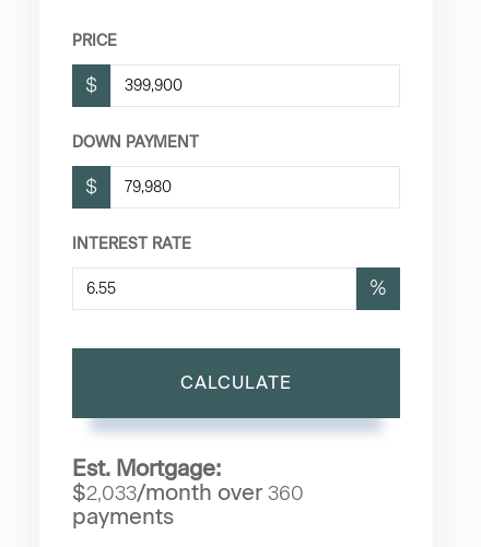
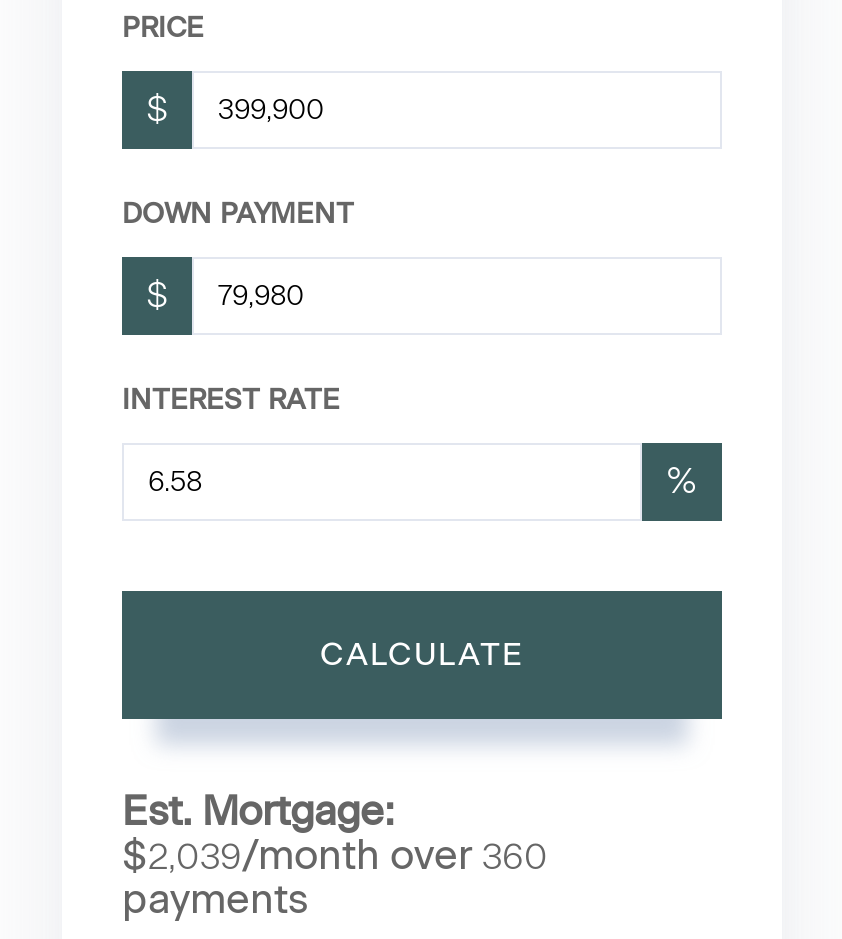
- $2,033/month over 360
+ $2,039/month over 360
